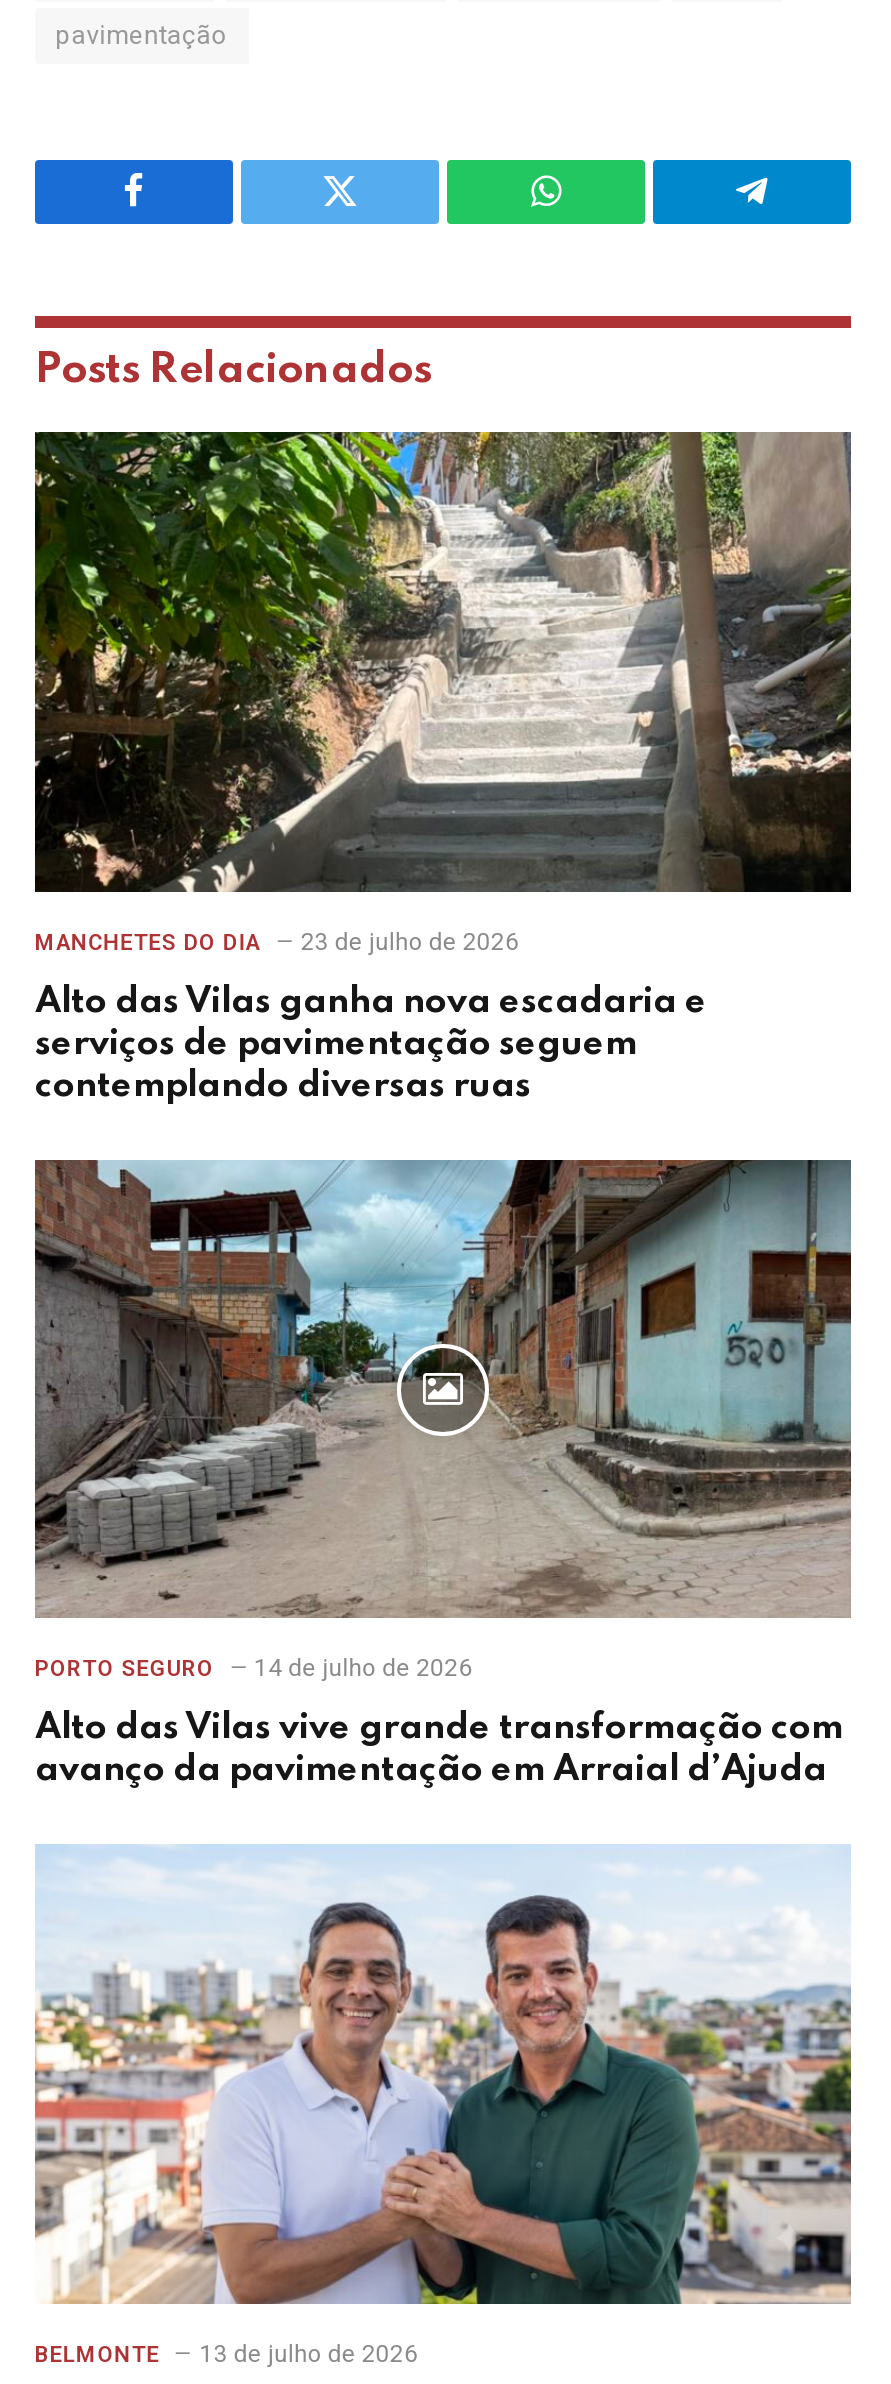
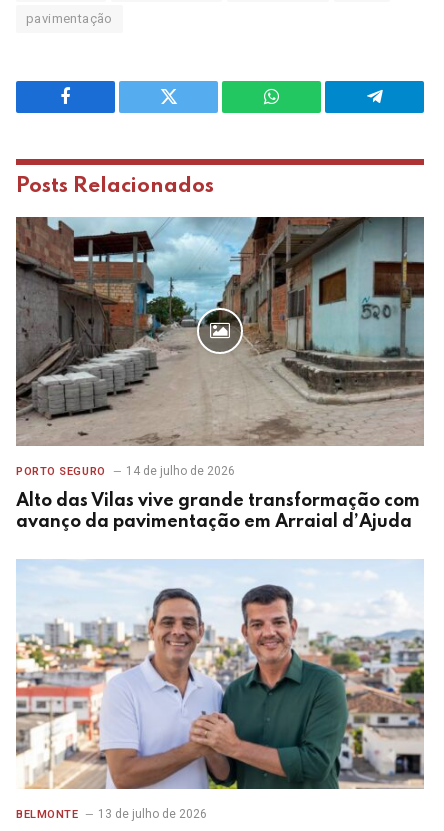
- [image]
- MANCHETES DO DIA
- 23 de julho de 2026
- Alto das Vilas ganha nova escadaria e
- serviços de pavimentação seguem
- contemplando diversas ruas
